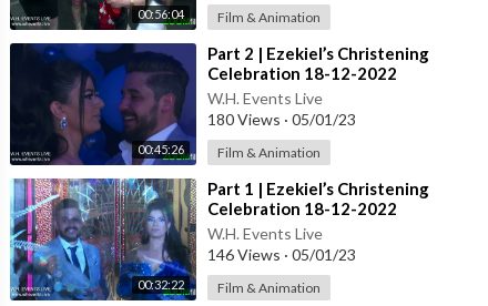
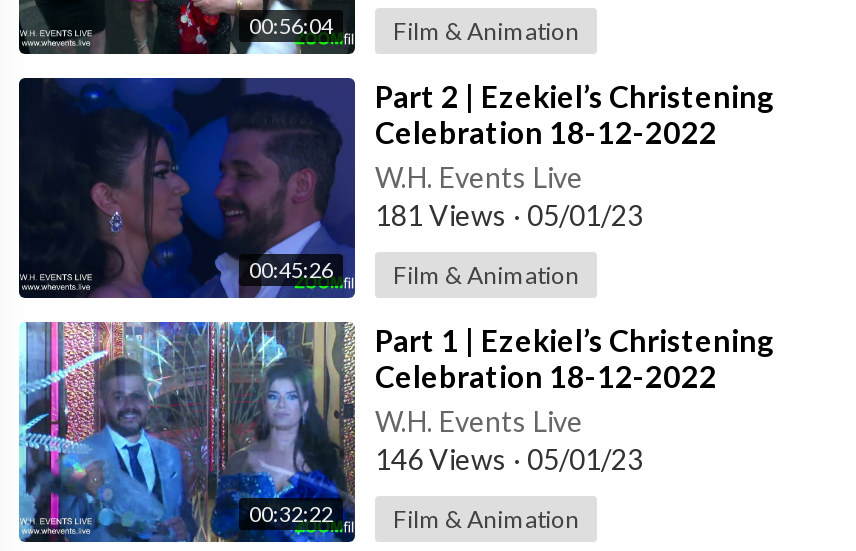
- 180 Views · 05/01/23
+ 181 Views · 05/01/23
